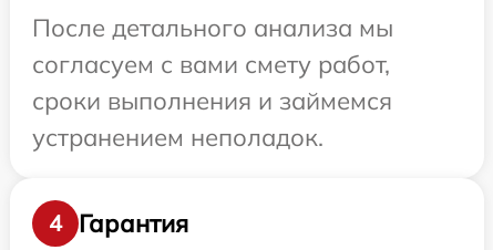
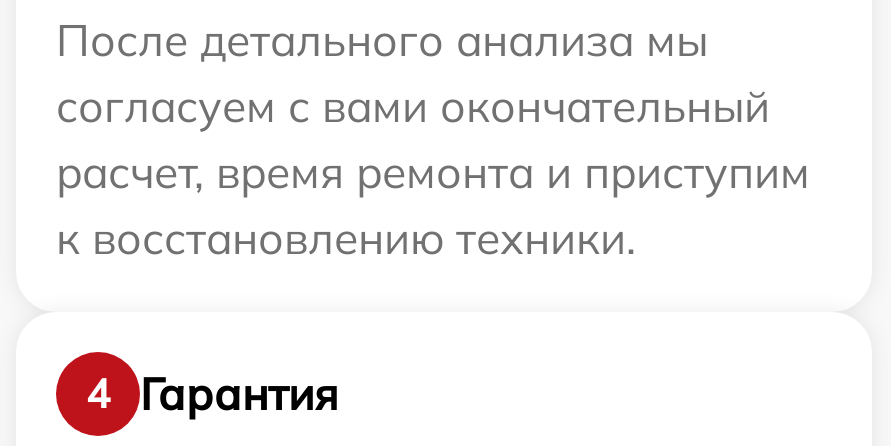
- согласуем с вами смету работ,
- сроки выполнения и займемся
- устранением неполадок.
+ согласуем с вами окончательный
+ расчет, время ремонта и приступим
+ к восстановлению техники.
